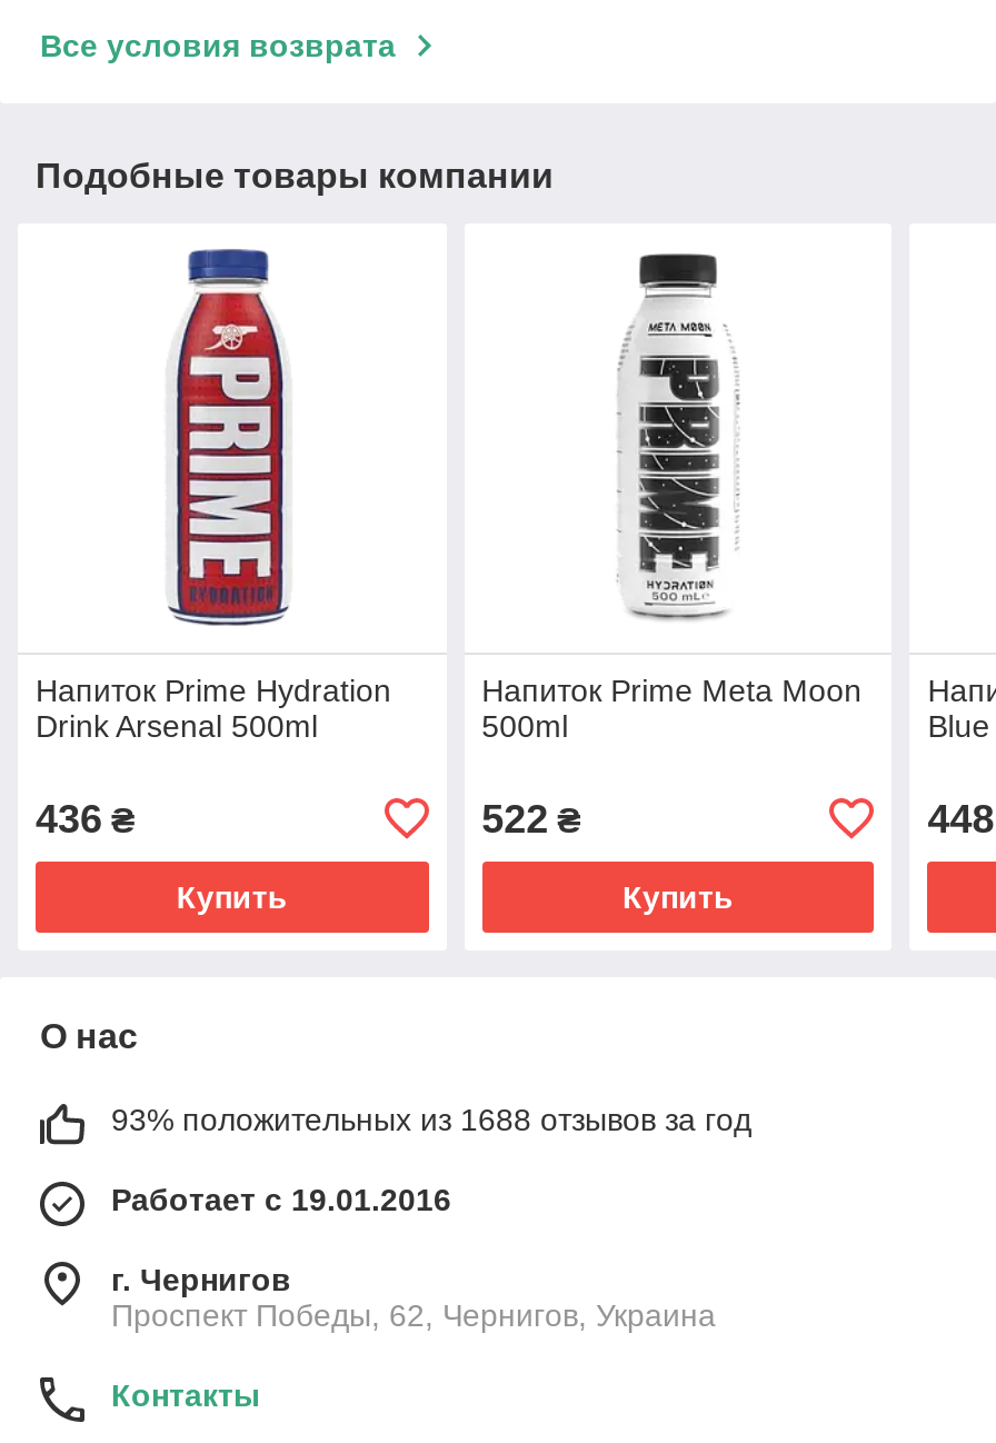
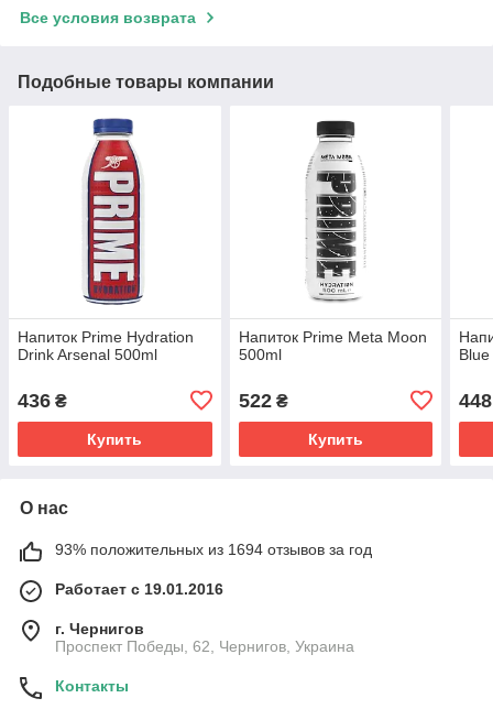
- 93% положительных из 1688 отзывов за год
+ 93% положительных из 1694 отзывов за год
